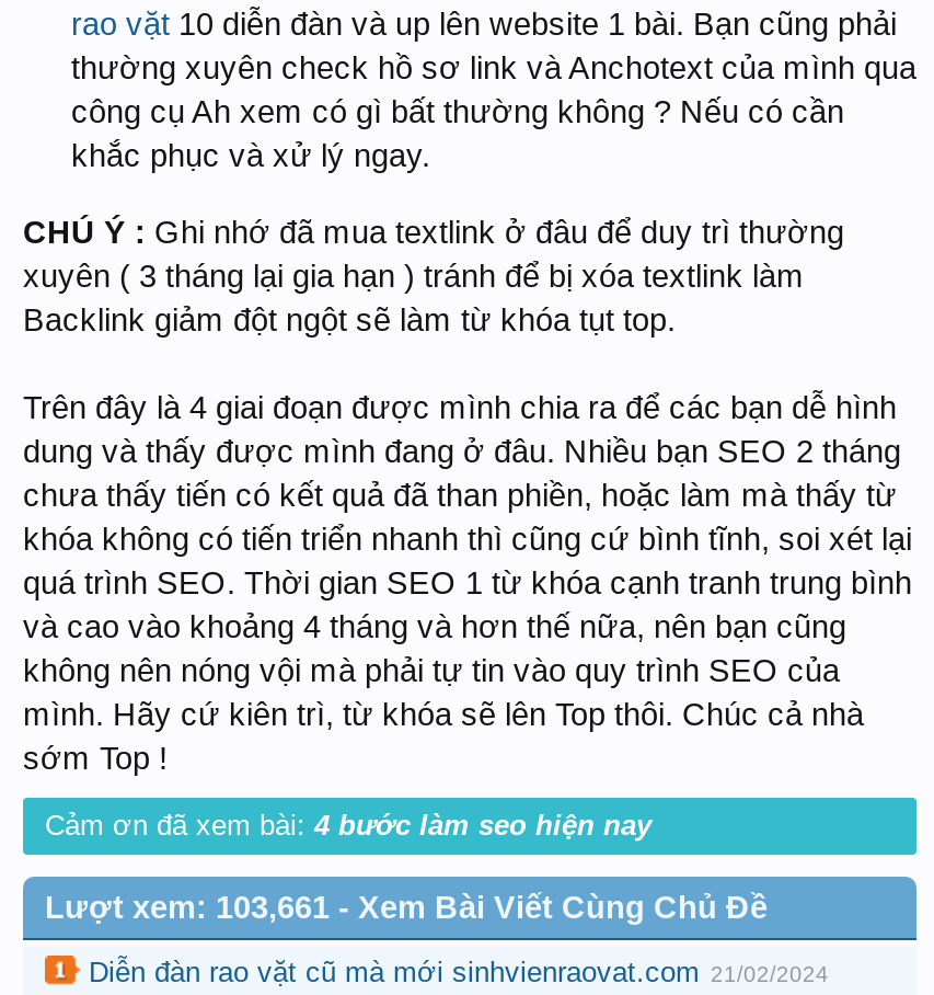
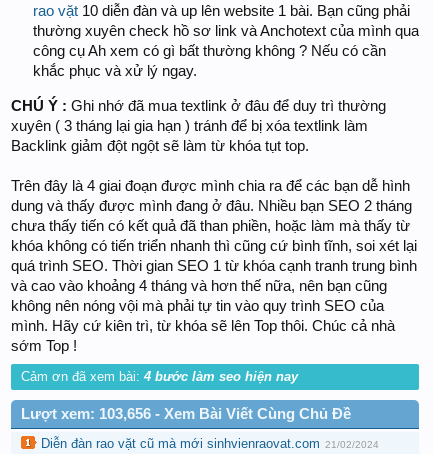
- Lượt xem: 103,661 - Xem Bài Viết Cùng Chủ Đề
+ Lượt xem: 103,656 - Xem Bài Viết Cùng Chủ Đề
